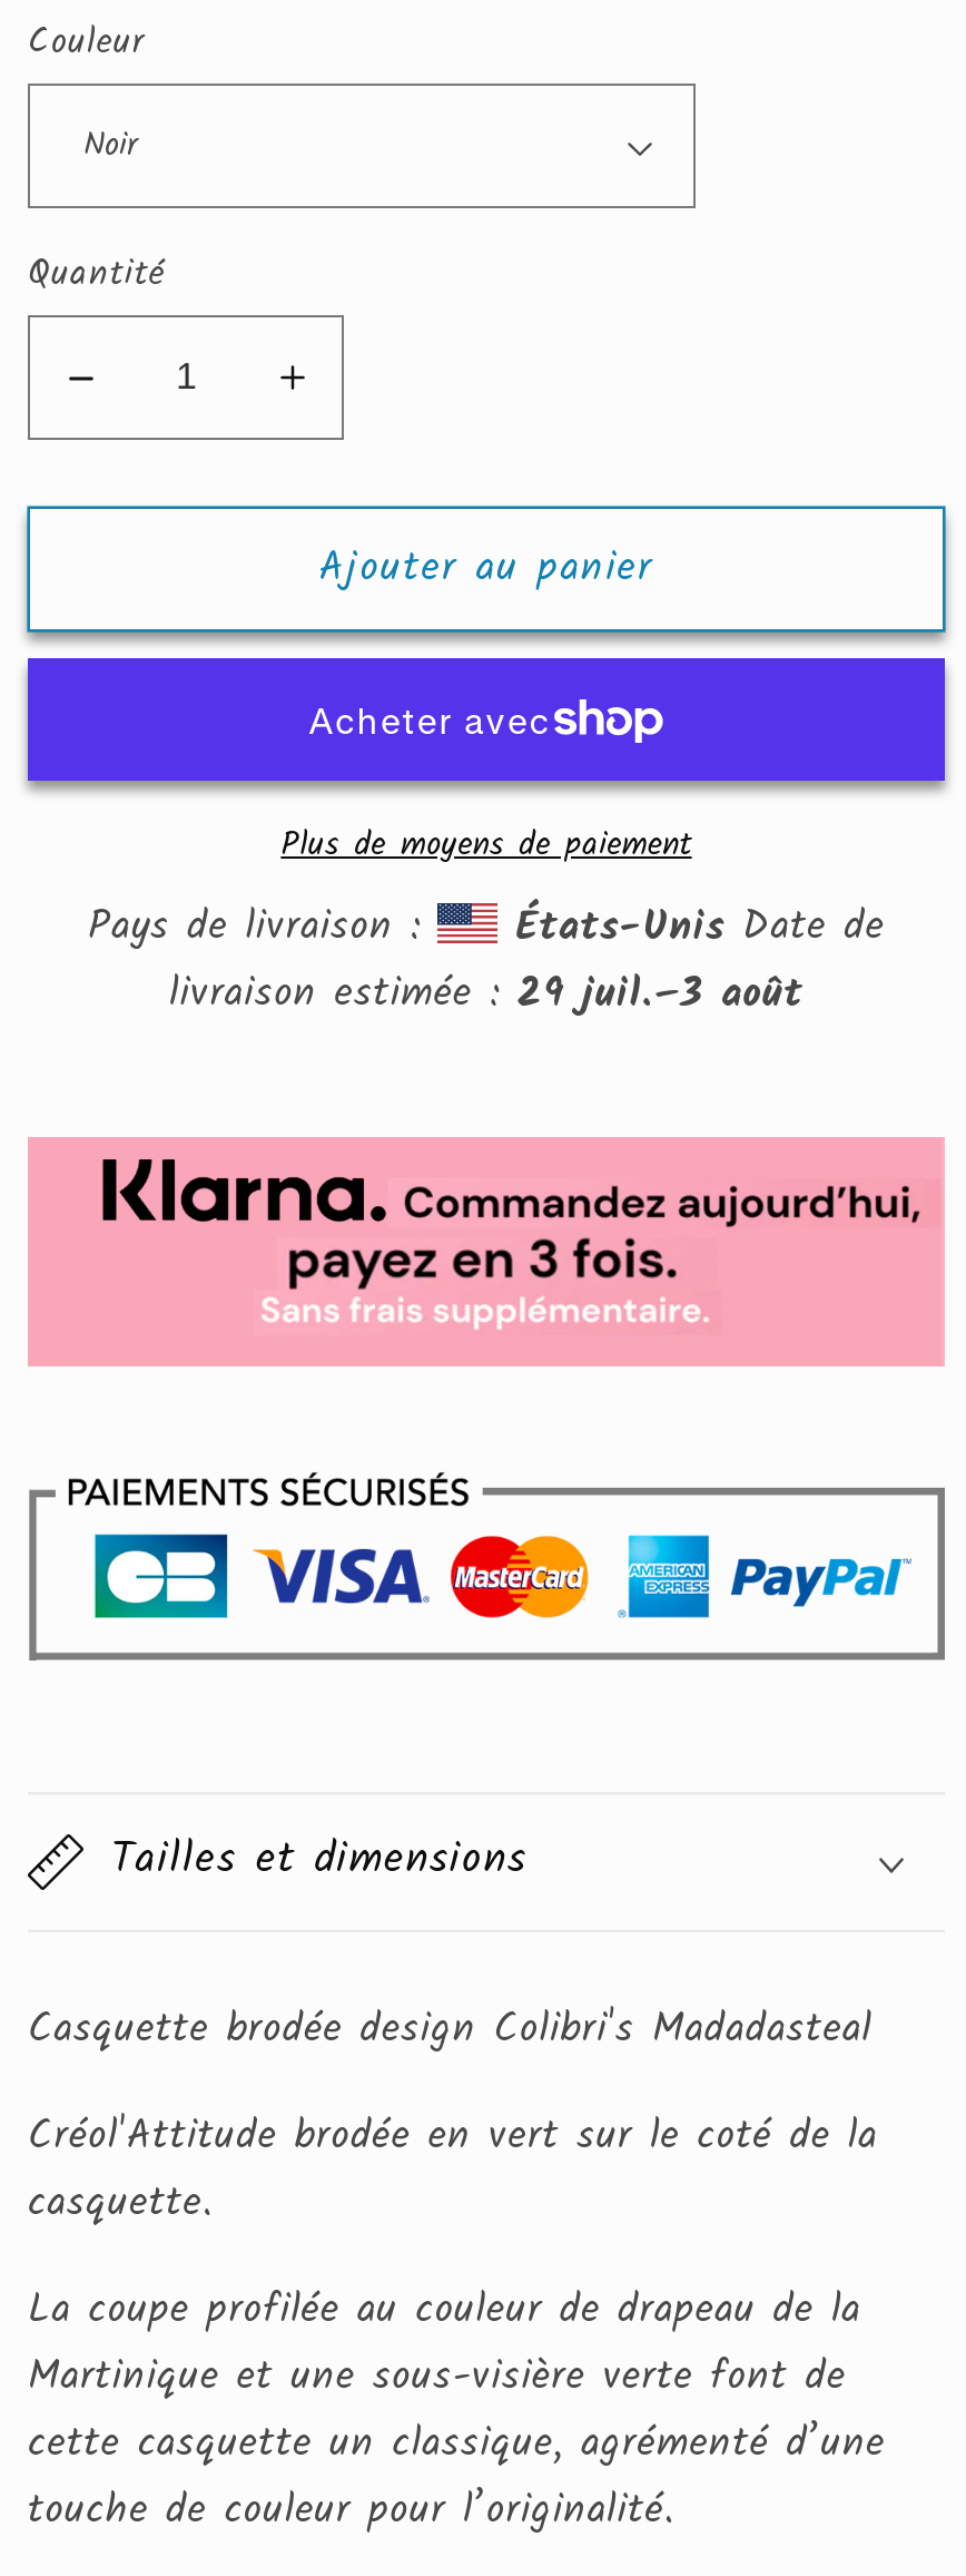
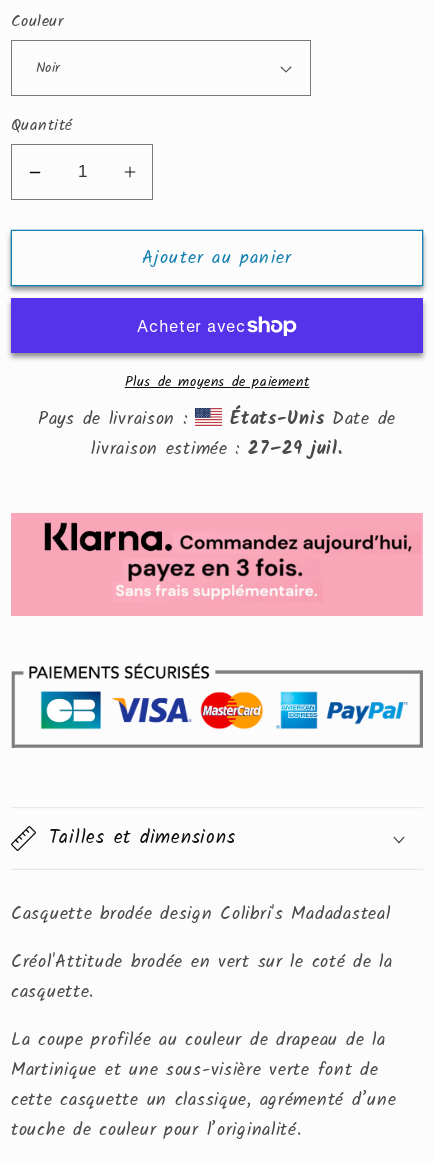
- livraison estimée : 29 juil.–3 août
+ livraison estimée : 27–29 juil.
